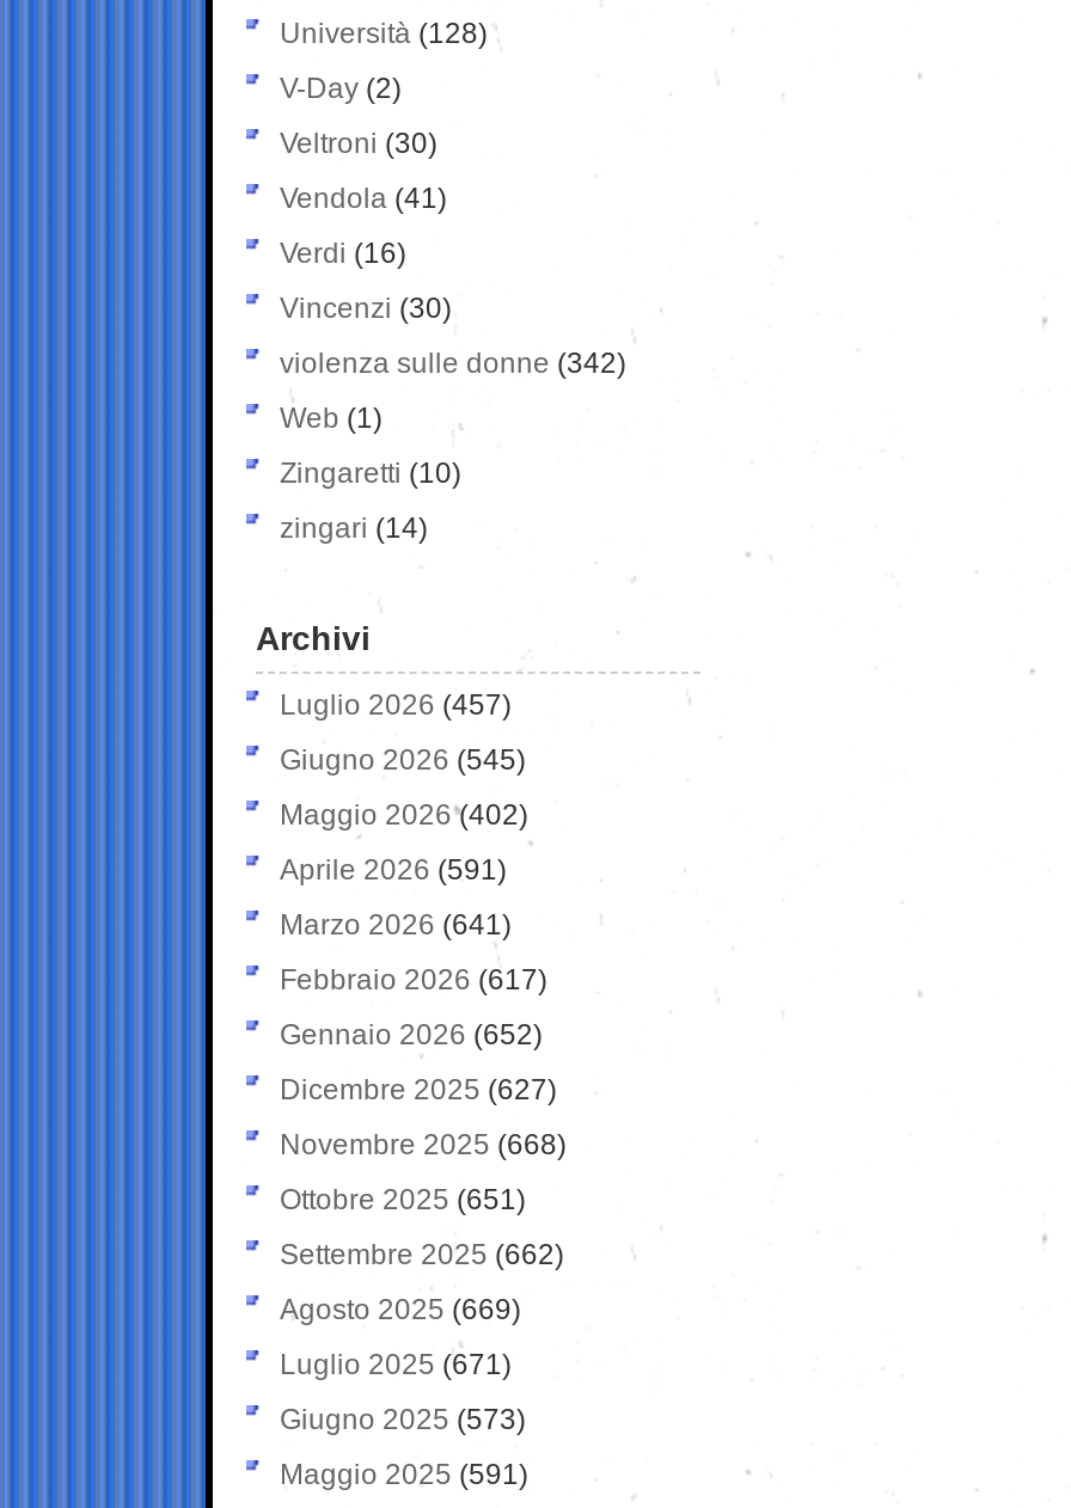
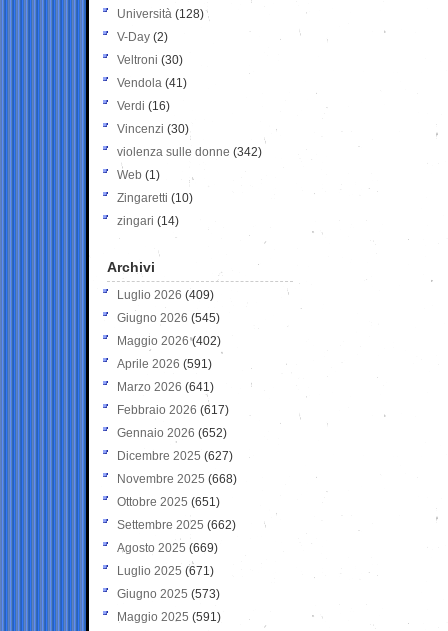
- Luglio 2026 (457)
+ Luglio 2026 (409)
